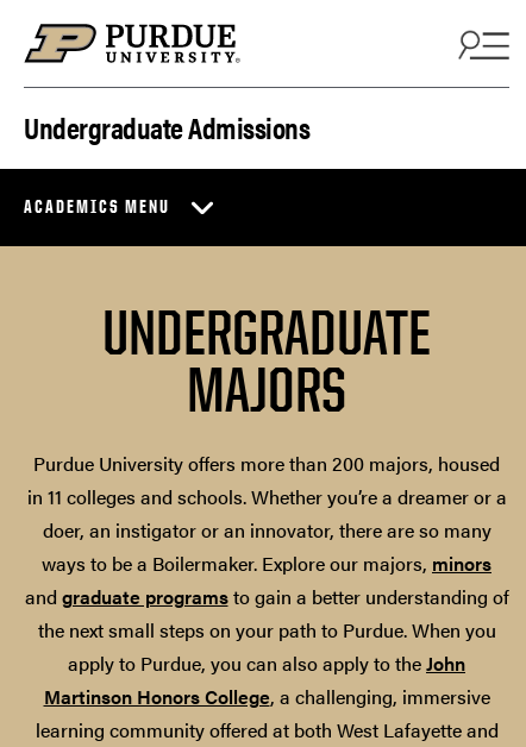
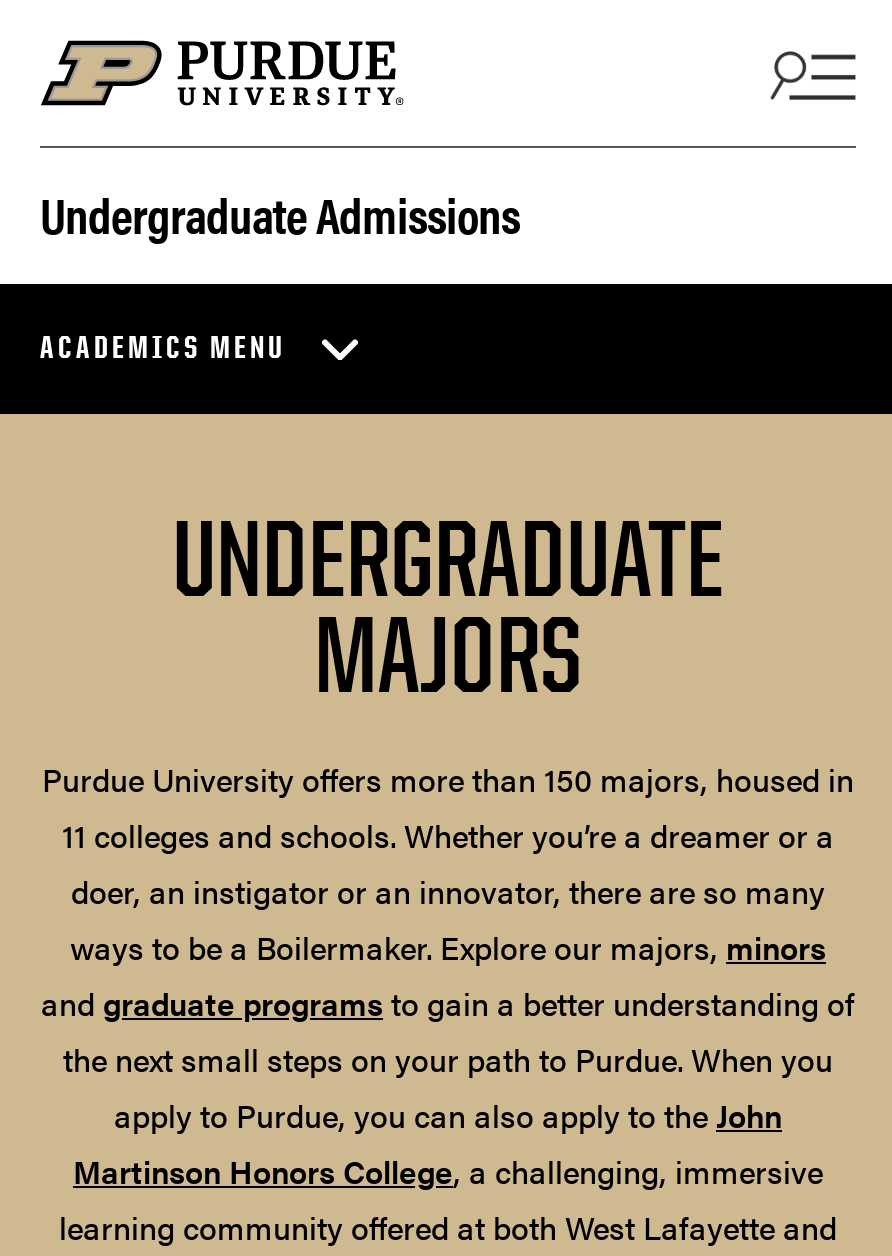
- Purdue University offers more than 200 majors, housed
- in 11 colleges and schools. Whether you’re a dreamer or a
+ Purdue University offers more than 150 majors, housed in
+ 11 colleges and schools. Whether you’re a dreamer or a
